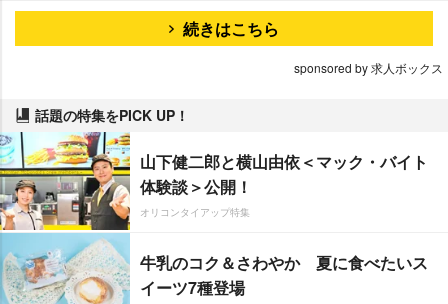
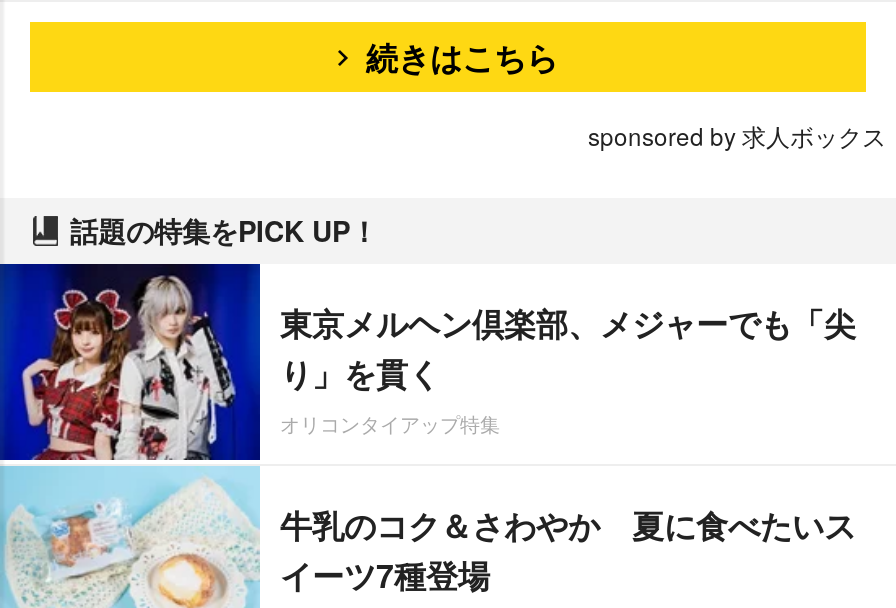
- [image]
- 山下健二郎と横山由依＜マック・バイト
- 体験談＞公開！
+ [image]
+ 東京メルヘン倶楽部、メジャーでも「尖
+ り」を貫く
